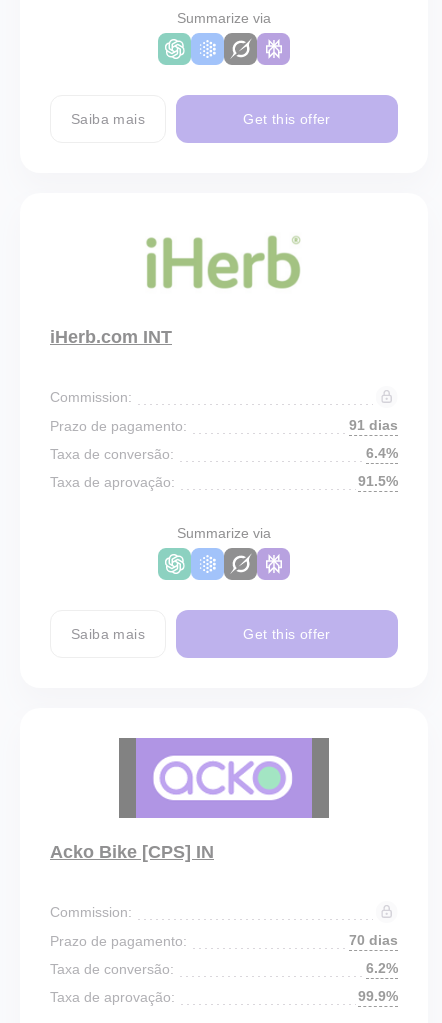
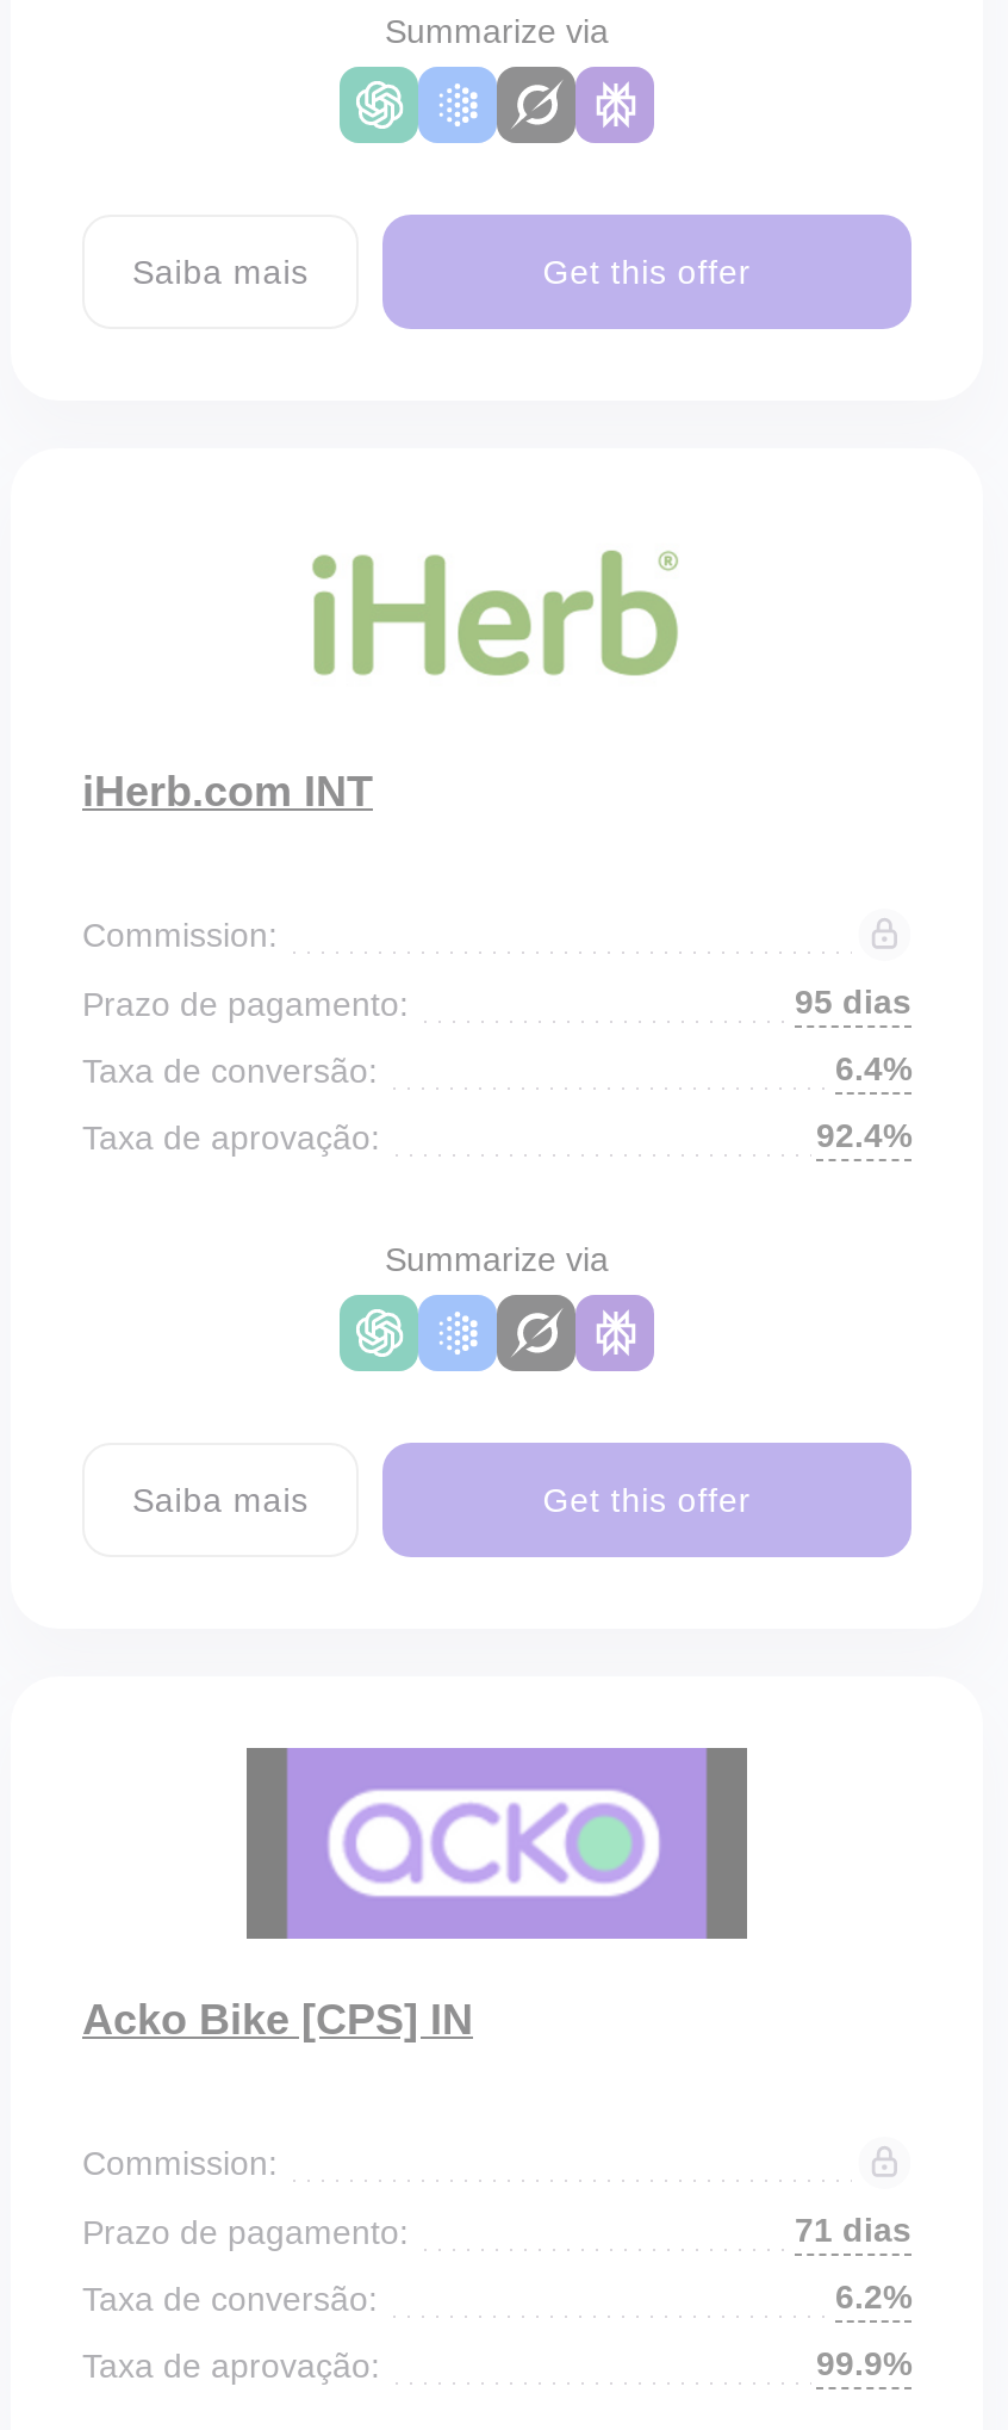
- 91 dias
+ 95 dias

- 91.5%
+ 92.4%

- 70 dias
+ 71 dias
